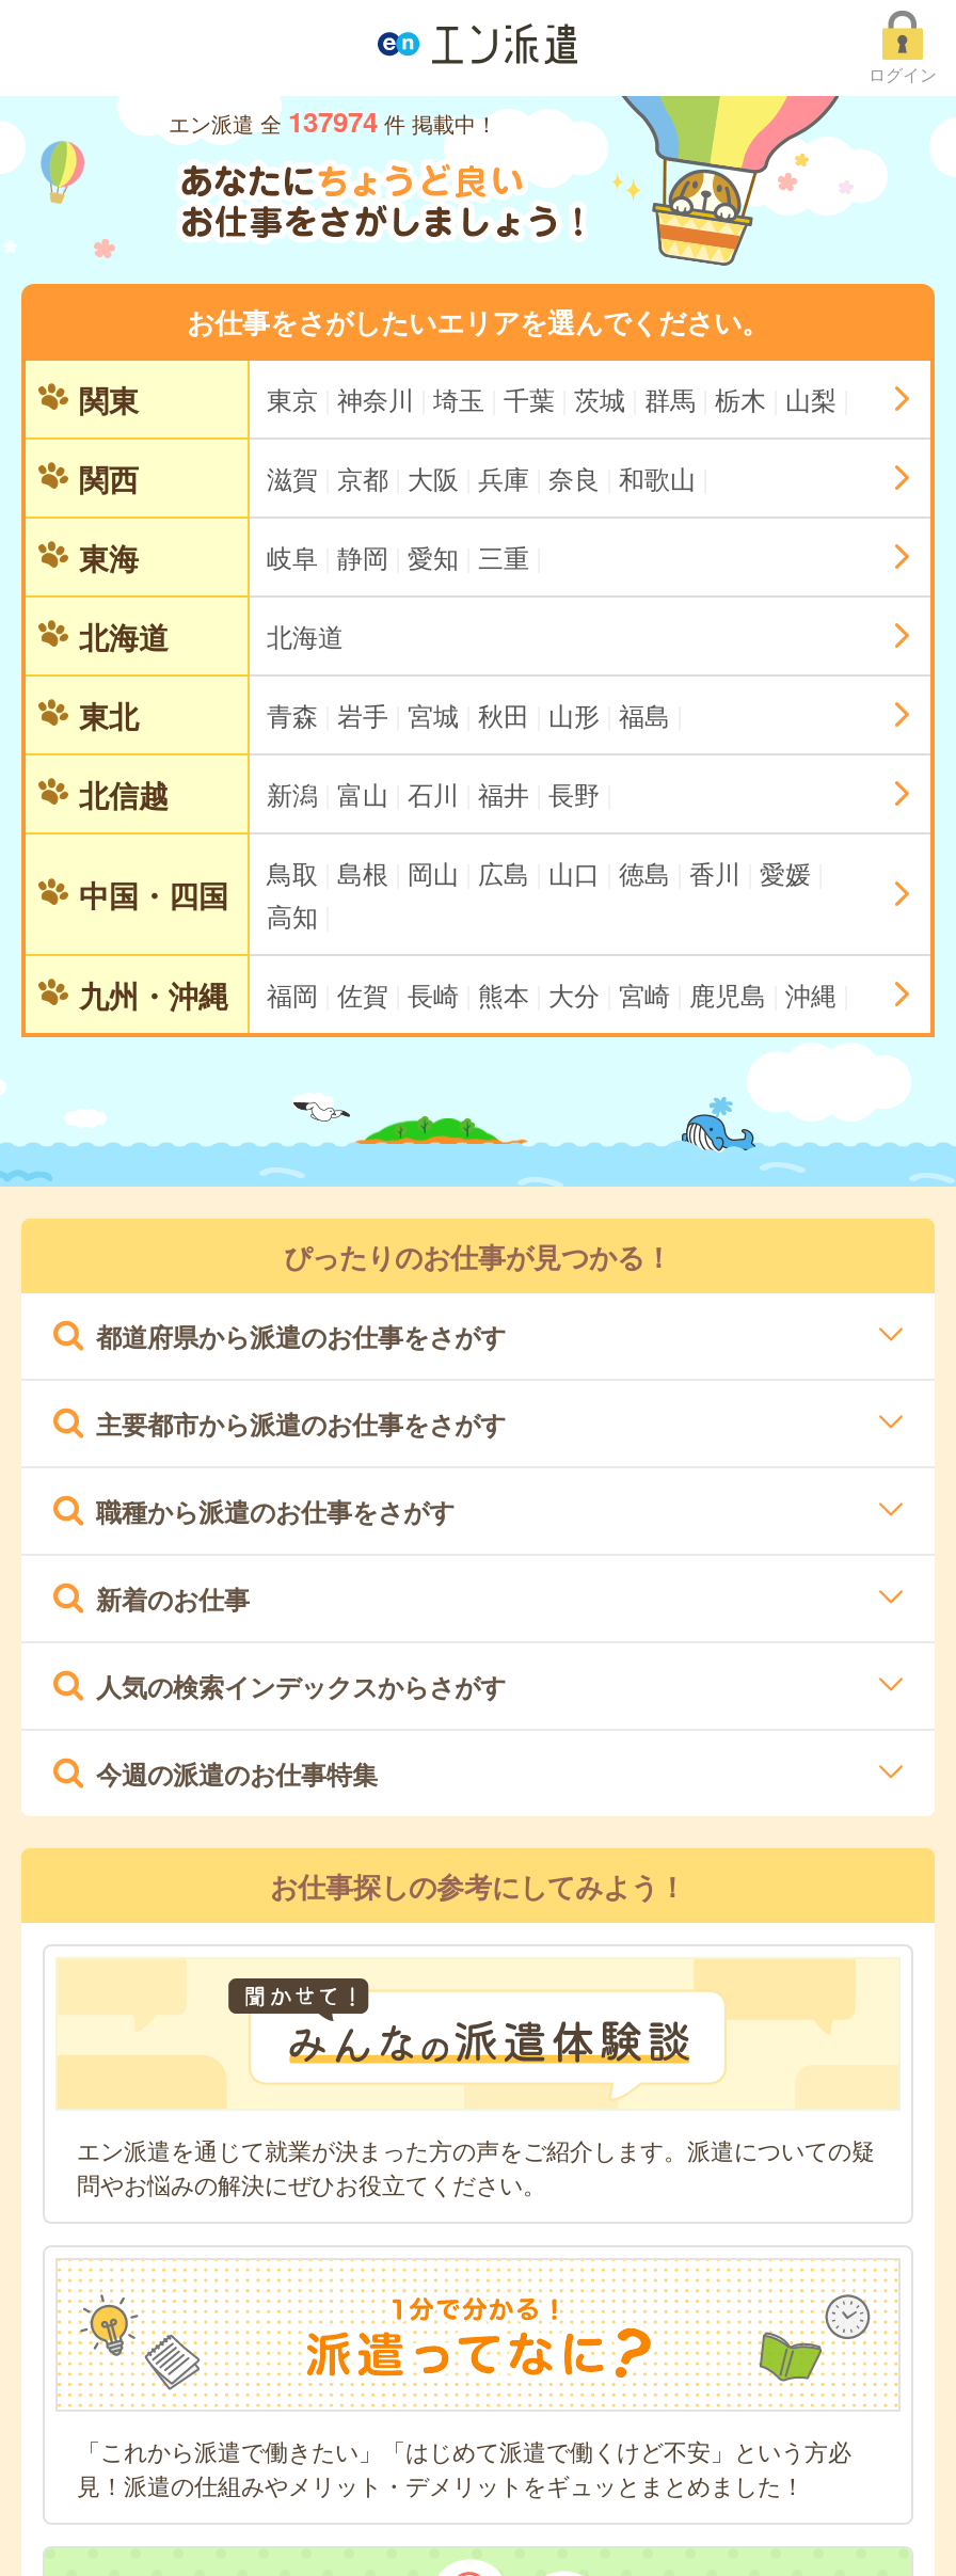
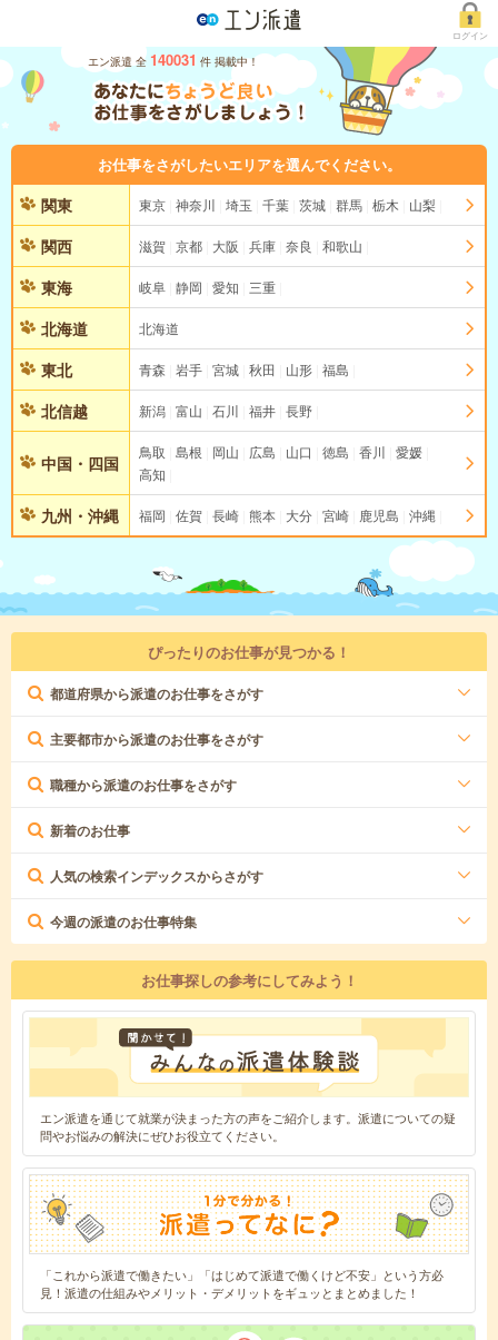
- エン派遣 全 137974 件 掲載中！
+ エン派遣 全 140031 件 掲載中！
